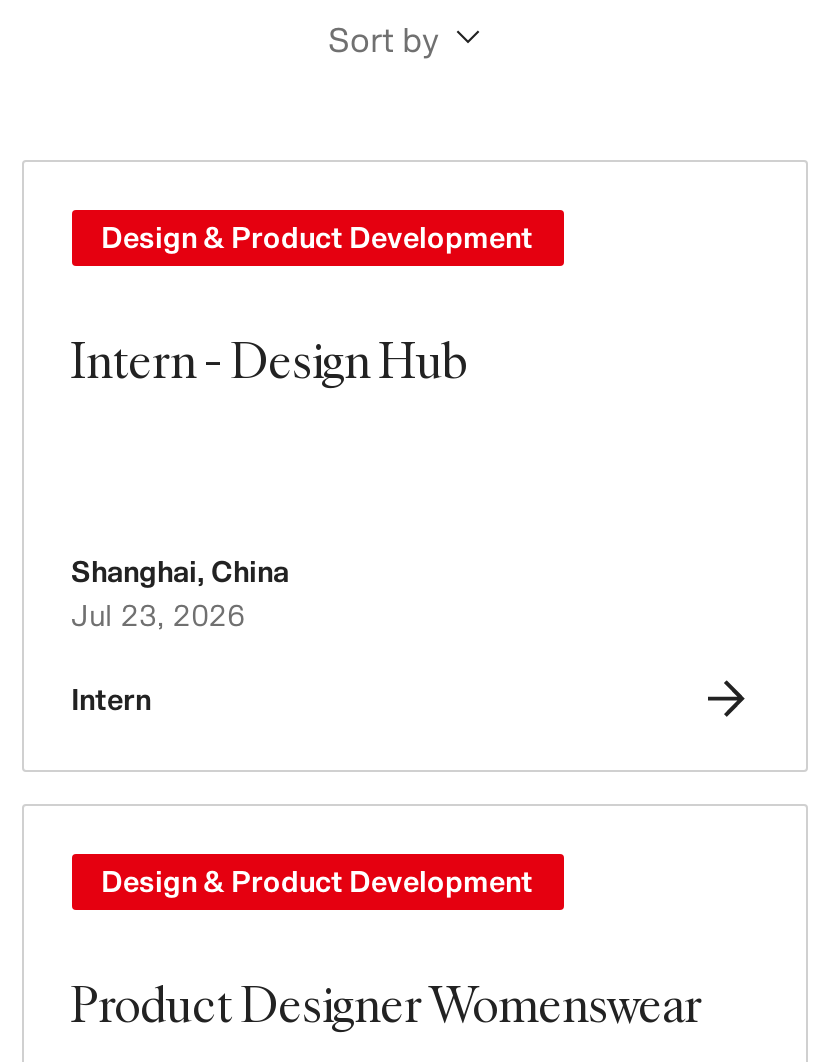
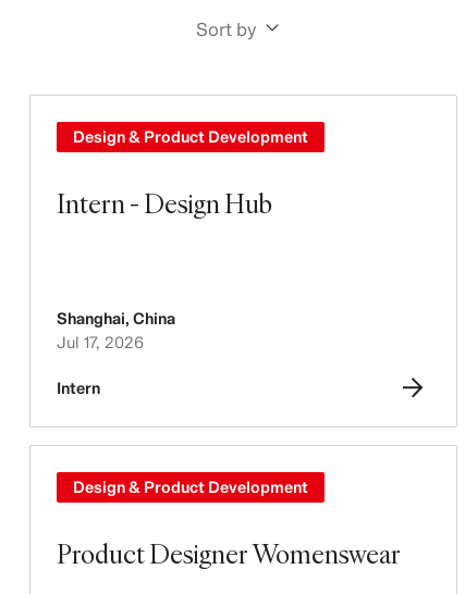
- Jul 23, 2026
+ Jul 17, 2026
